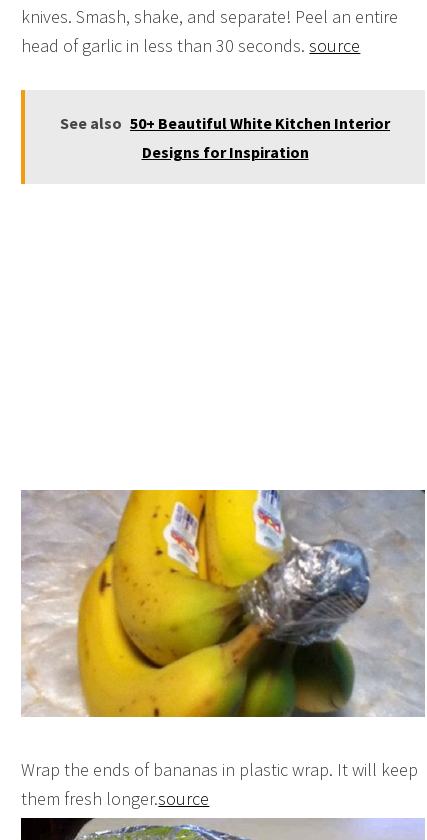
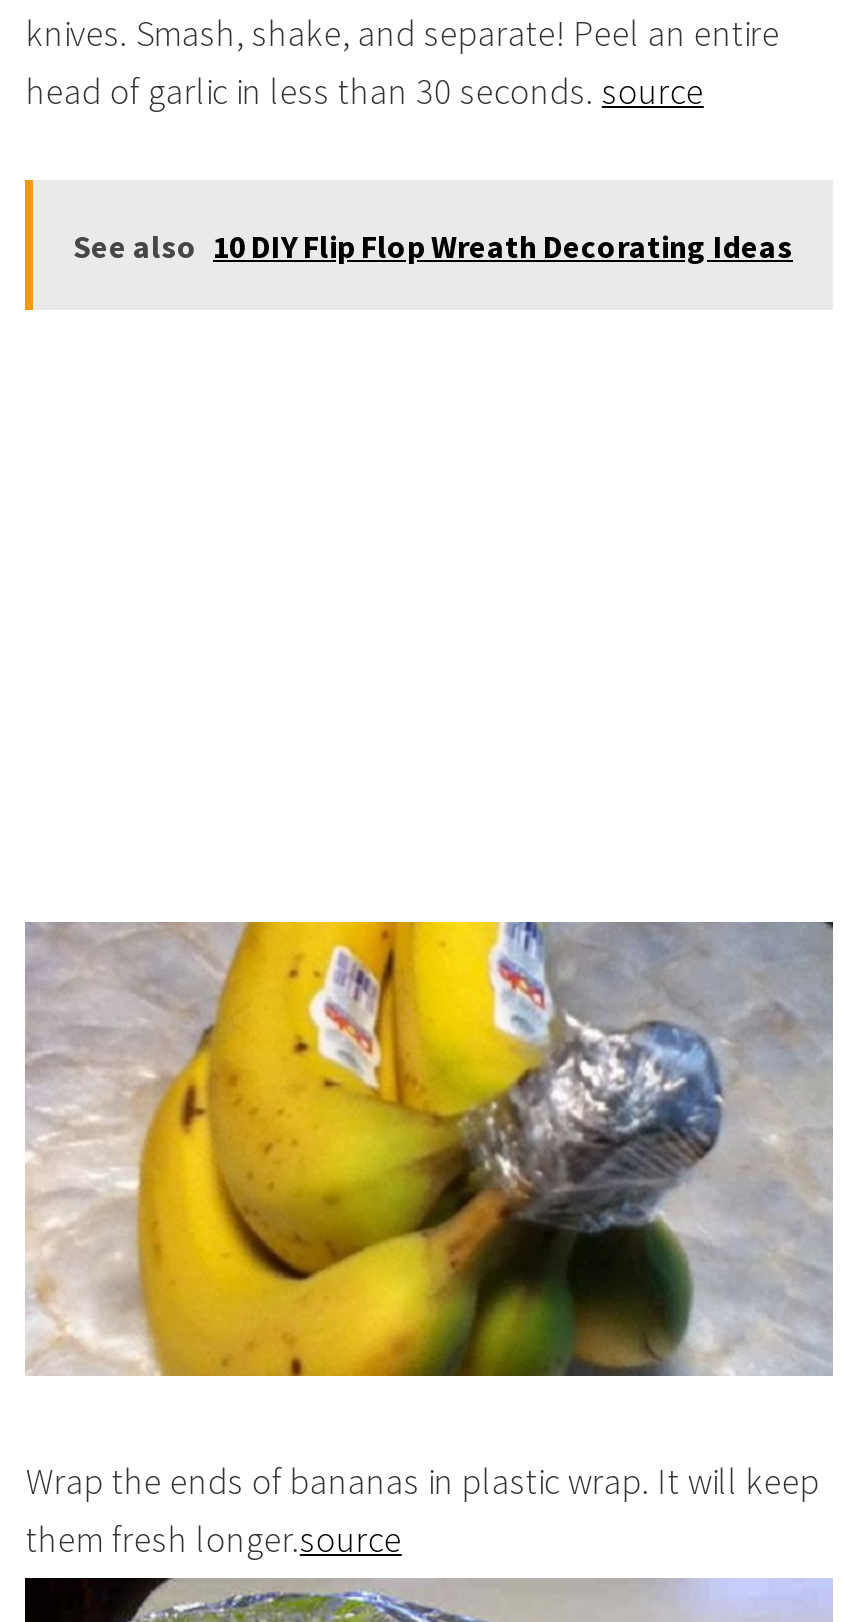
- See also 50+ Beautiful White Kitchen Interior
- Designs for Inspiration
+ See also 10 DIY Flip Flop Wreath Decorating Ideas
